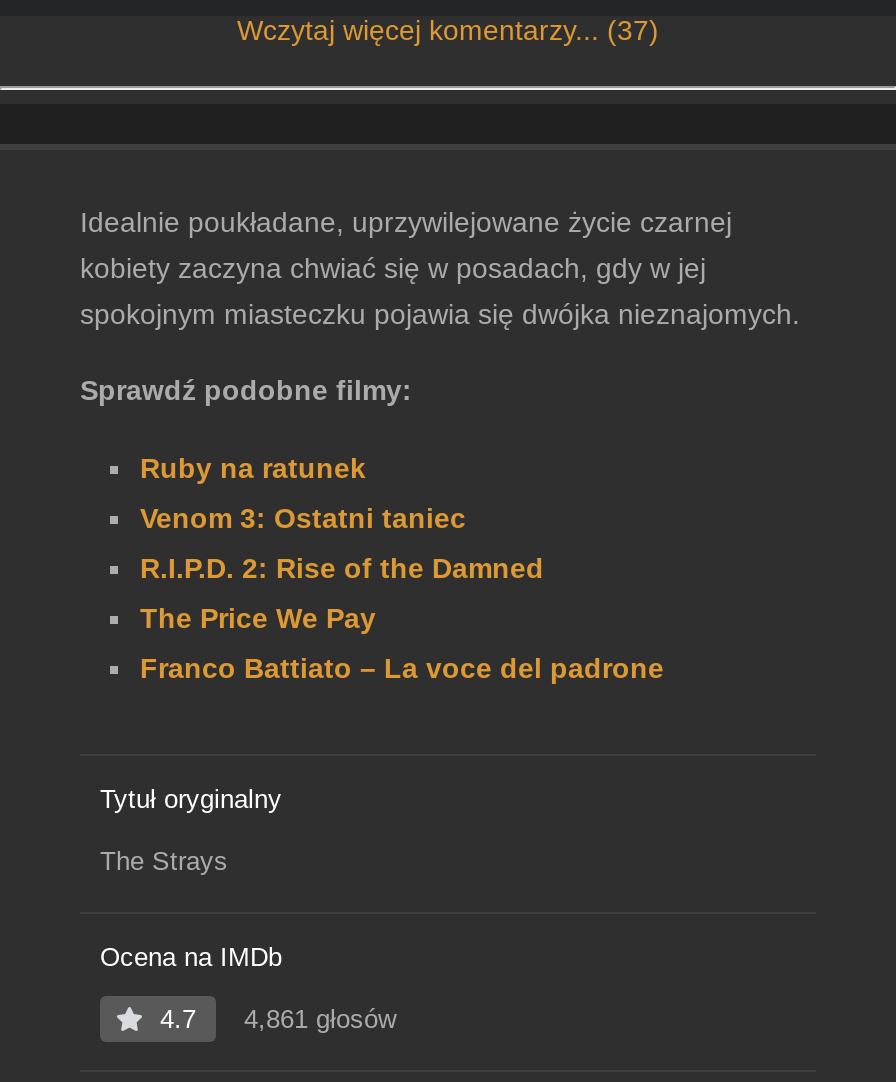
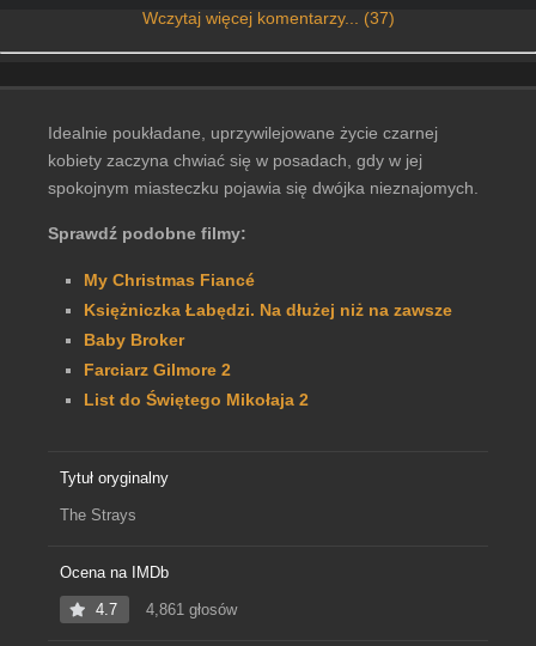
- Ruby na ratunek
+ My Christmas Fiancé

- Venom 3: Ostatni taniec
+ Księżniczka Łabędzi. Na dłużej niż na zawsze

- R.I.P.D. 2: Rise of the Damned
+ Baby Broker

- The Price We Pay
+ Farciarz Gilmore 2

- Franco Battiato – La voce del padrone
+ List do Świętego Mikołaja 2
